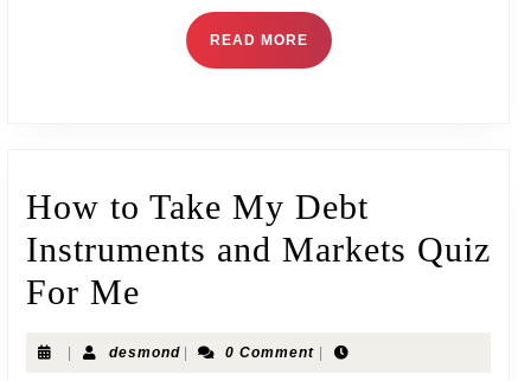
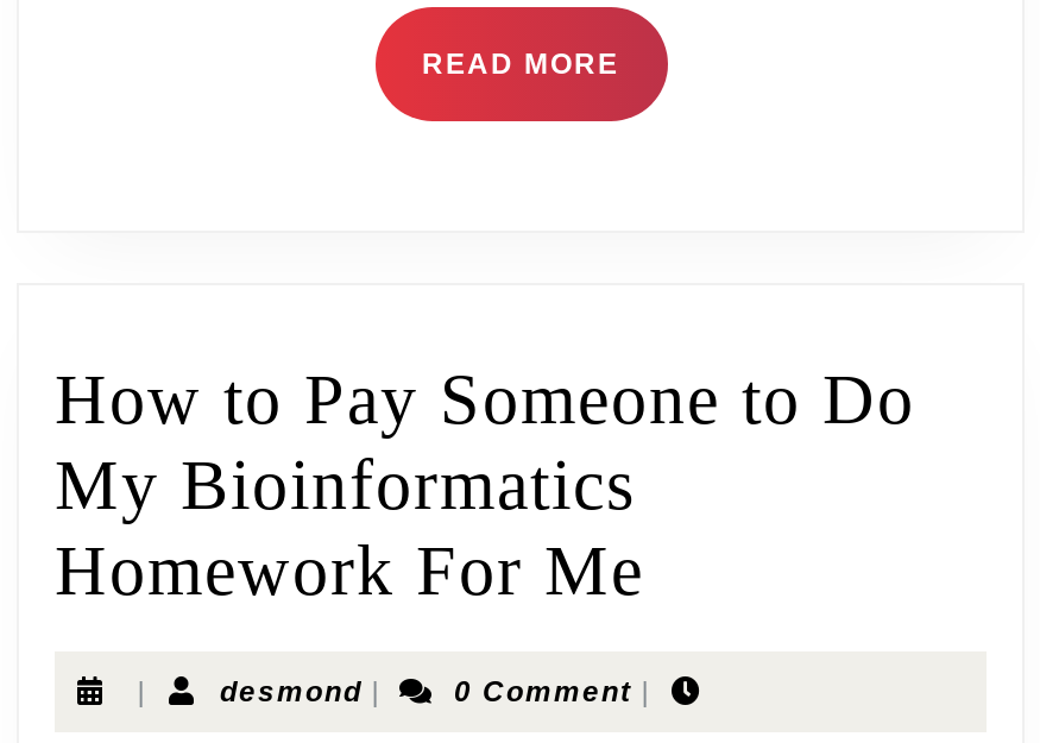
- How to Take My Debt
- Instruments and Markets Quiz
- For Me
+ How to Pay Someone to Do
+ My Bioinformatics
+ Homework For Me
